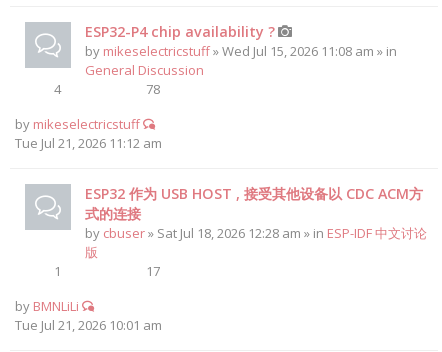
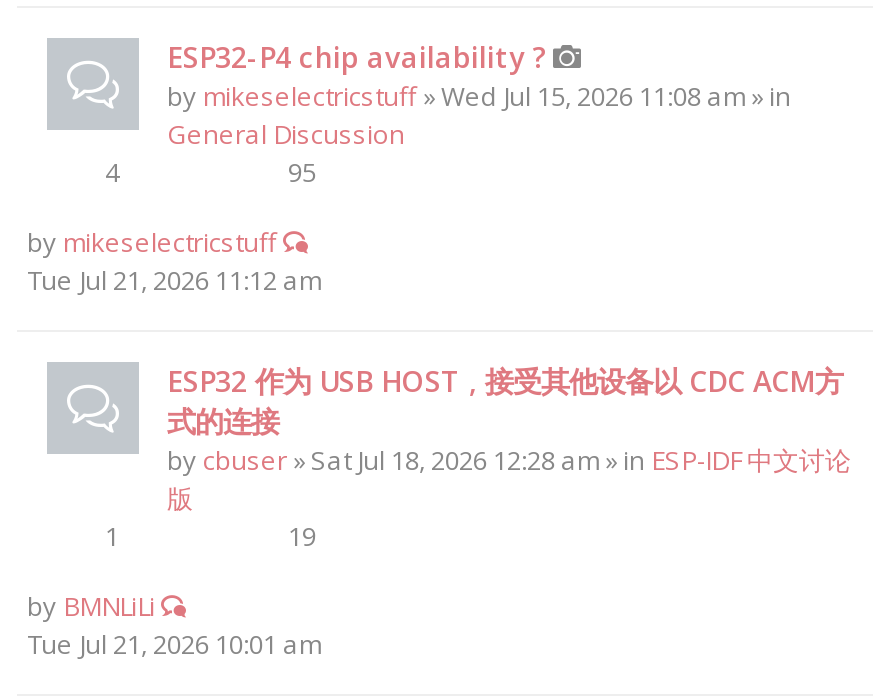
- 78
+ 95

- 17
+ 19
